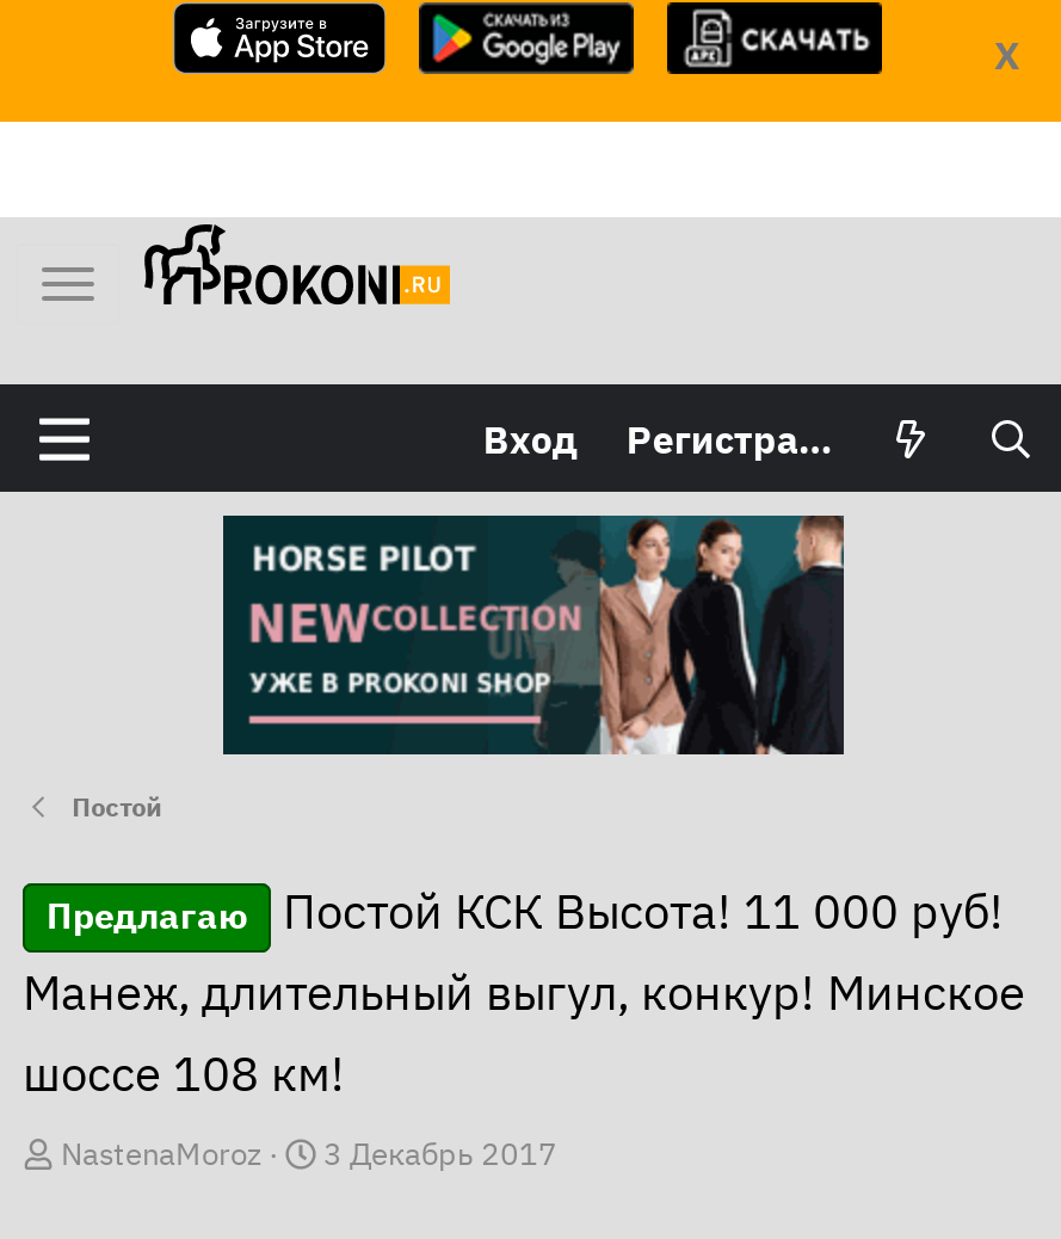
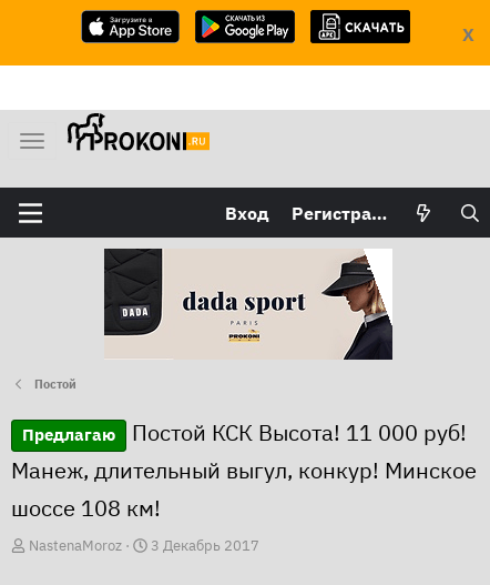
- [image]
+ [image]
